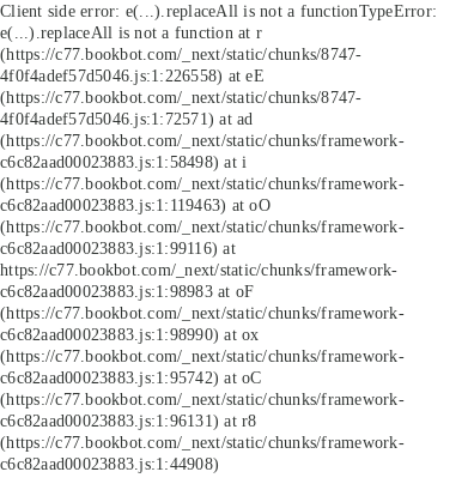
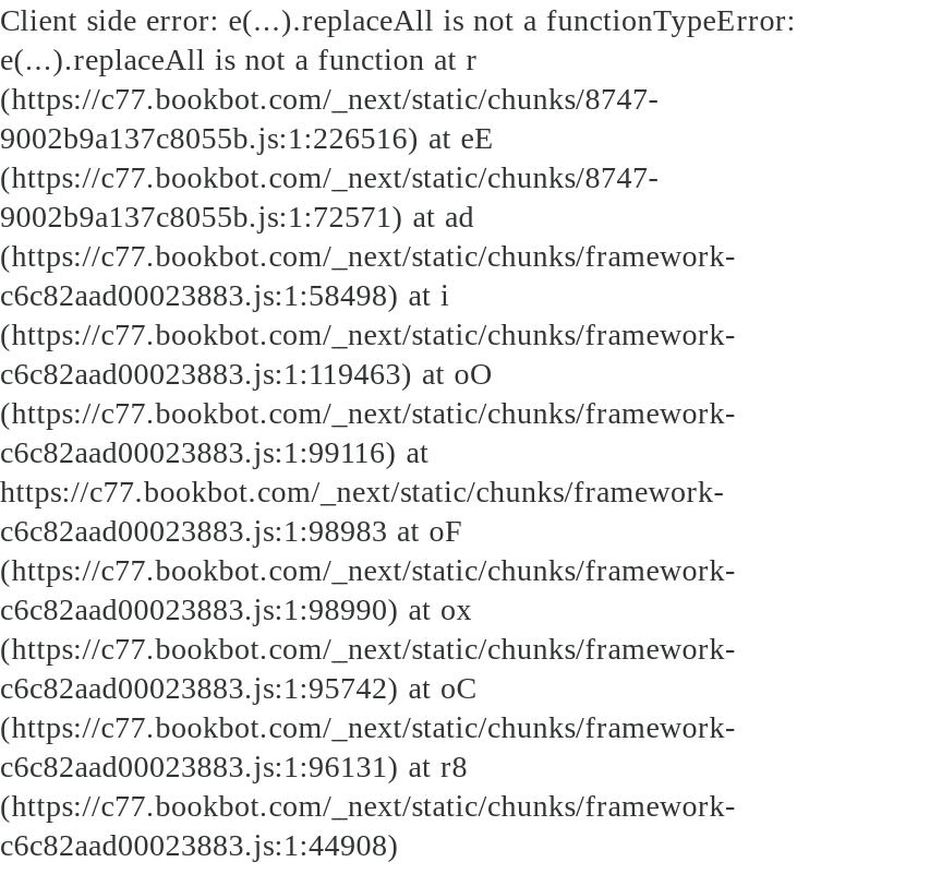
- 4f0f4adef57d5046.js:1:226558) at eE
+ 9002b9a137c8055b.js:1:226516) at eE

- 4f0f4adef57d5046.js:1:72571) at ad
+ 9002b9a137c8055b.js:1:72571) at ad
